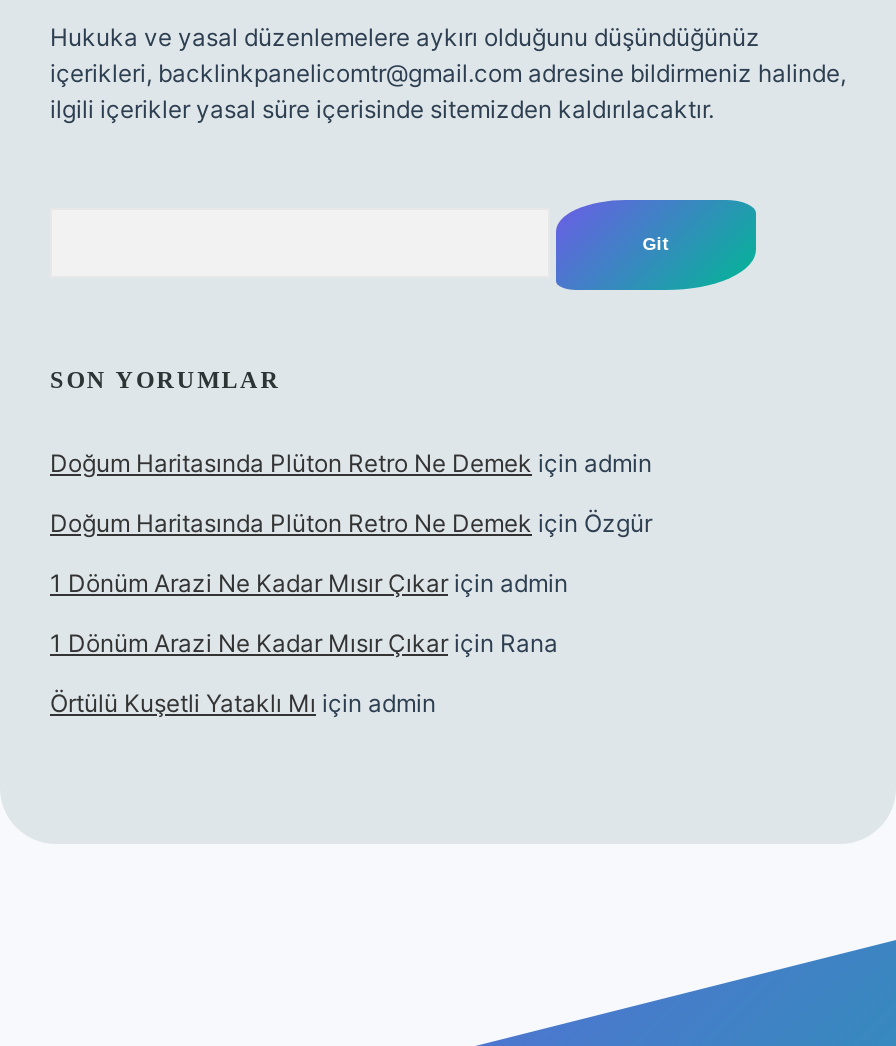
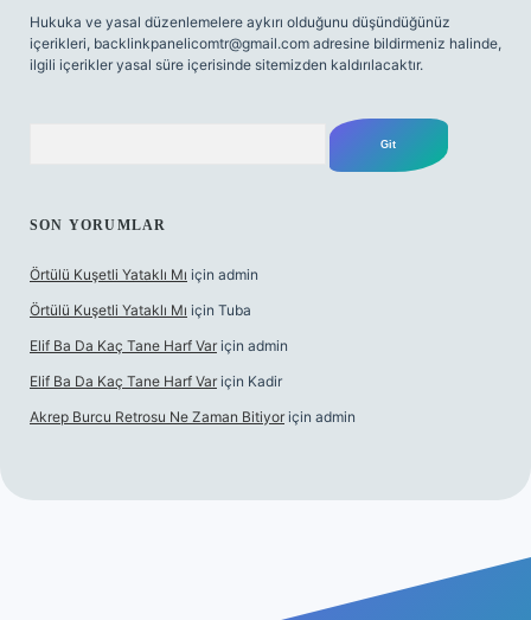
- Doğum Haritasında Plüton Retro Ne Demek için admin
- Doğum Haritasında Plüton Retro Ne Demek için Özgür
- 1 Dönüm Arazi Ne Kadar Mısır Çıkar için admin
- 1 Dönüm Arazi Ne Kadar Mısır Çıkar için Rana

moved up: Örtülü Kuşetli Yataklı Mı için admin

+ Örtülü Kuşetli Yataklı Mı için Tuba
+ Elif Ba Da Kaç Tane Harf Var için admin
+ Elif Ba Da Kaç Tane Harf Var için Kadir
+ Akrep Burcu Retrosu Ne Zaman Bitiyor için admin
